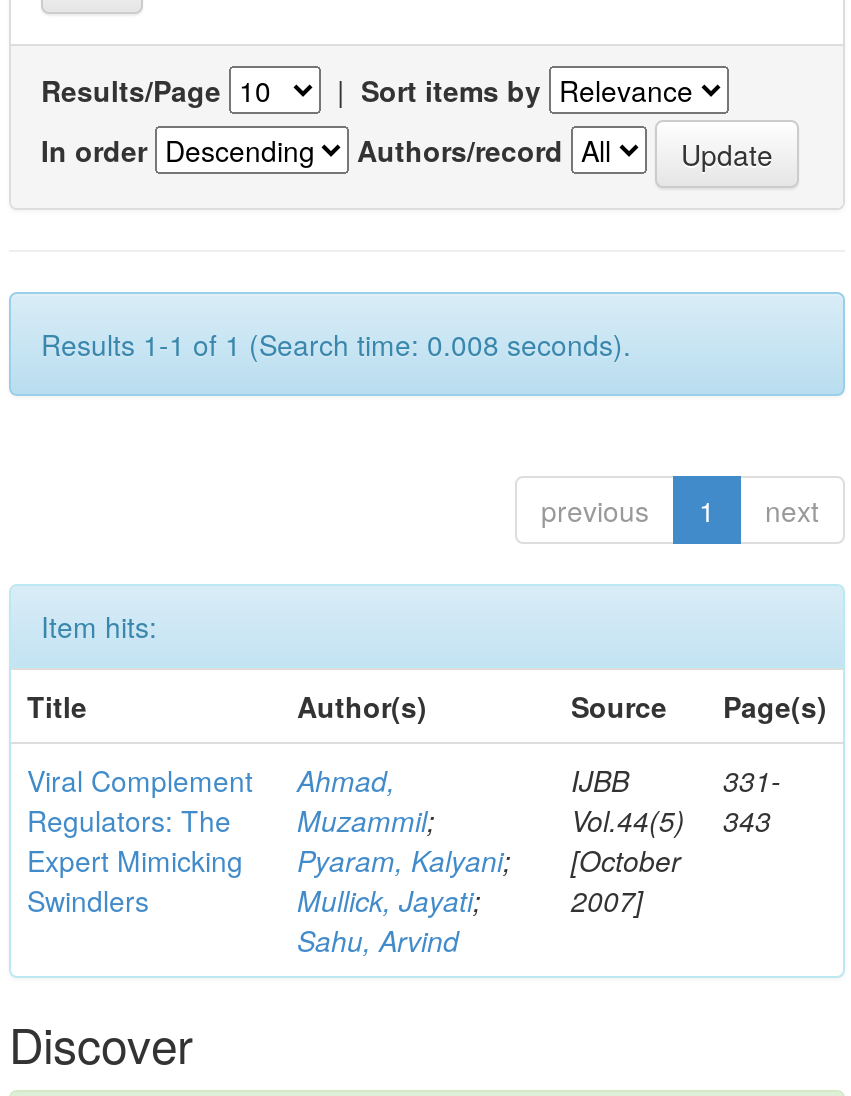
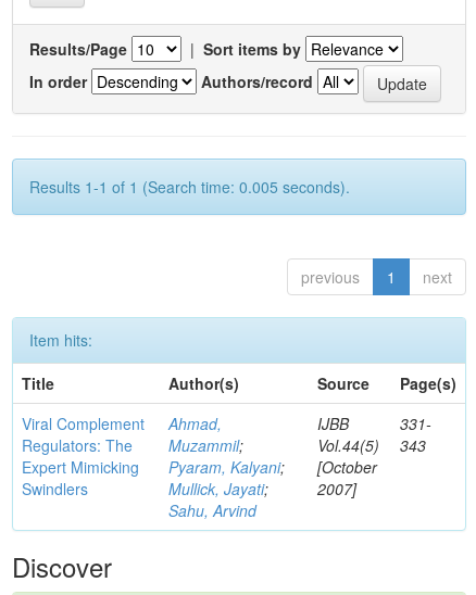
- Results 1-1 of 1 (Search time: 0.008 seconds).
+ Results 1-1 of 1 (Search time: 0.005 seconds).
